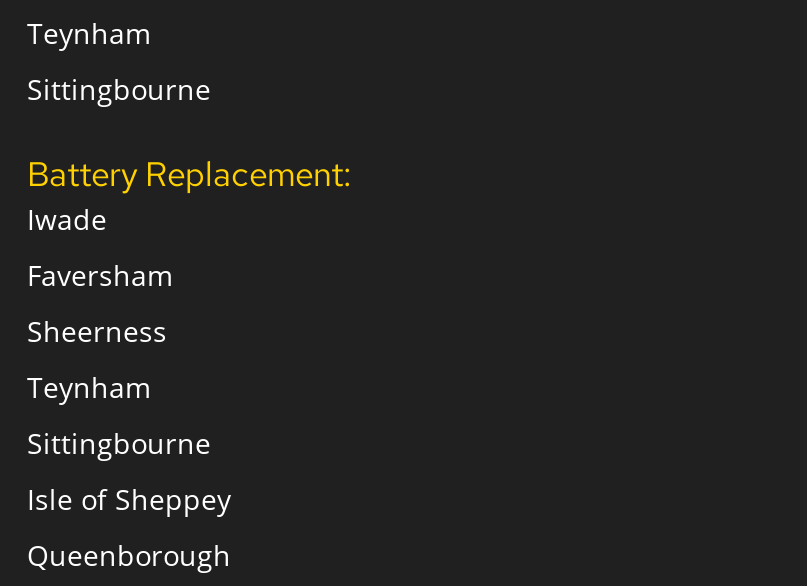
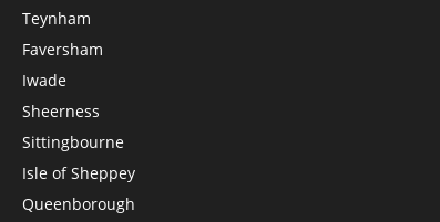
- Sittingbourne
- Battery Replacement:
- Iwade

+ Iwade

- Teynham
